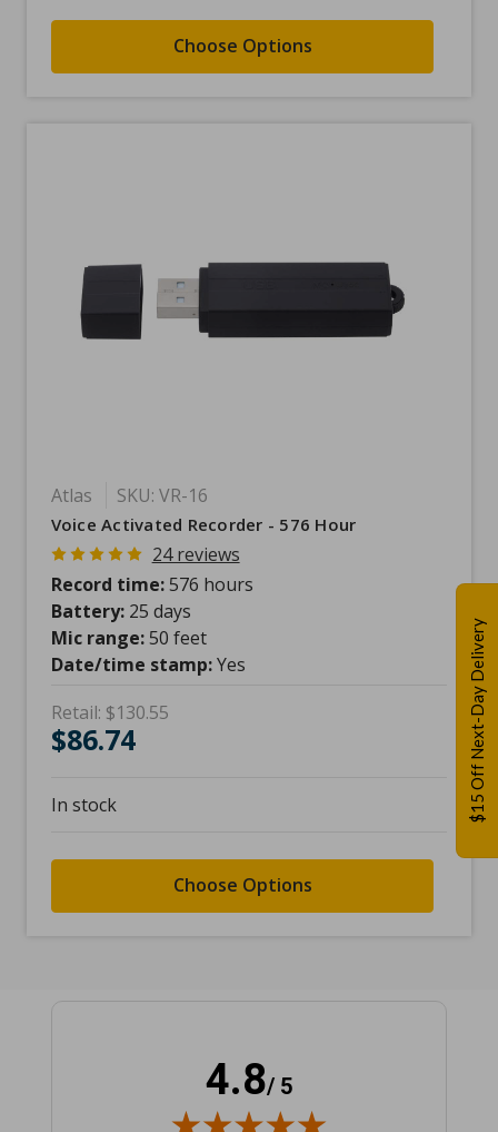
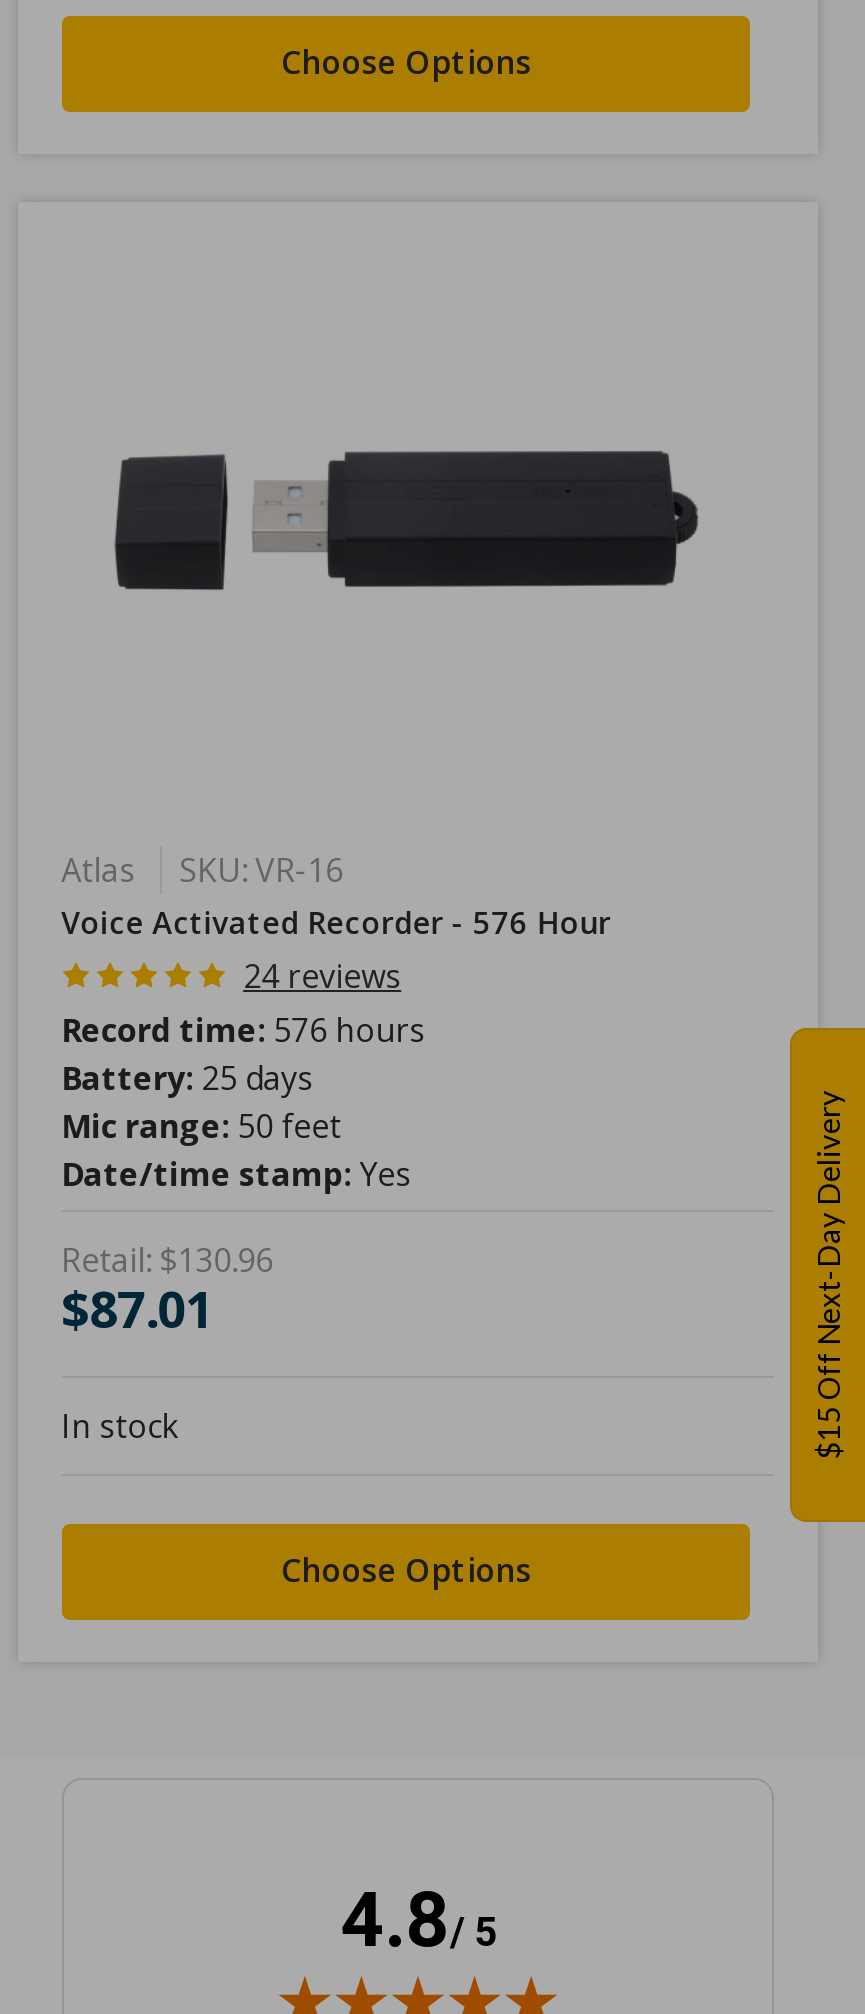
- Retail: $130.55
+ Retail: $130.96

- $86.74
+ $87.01
